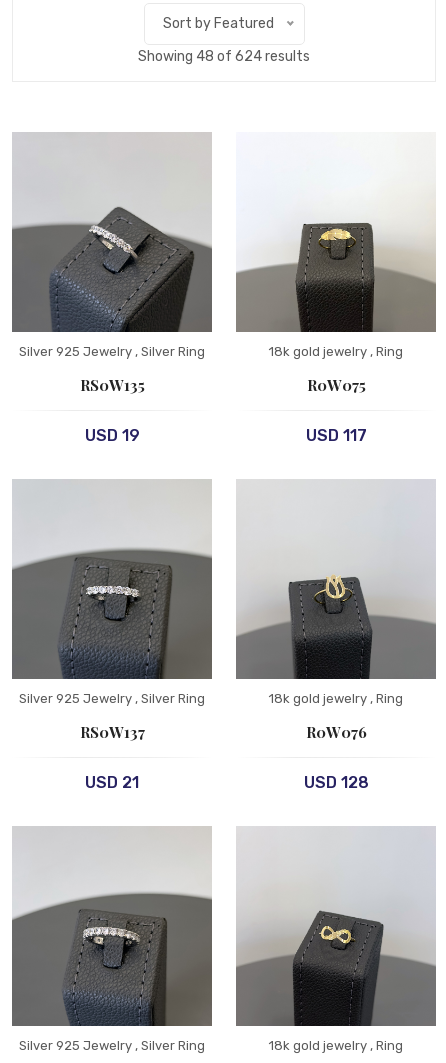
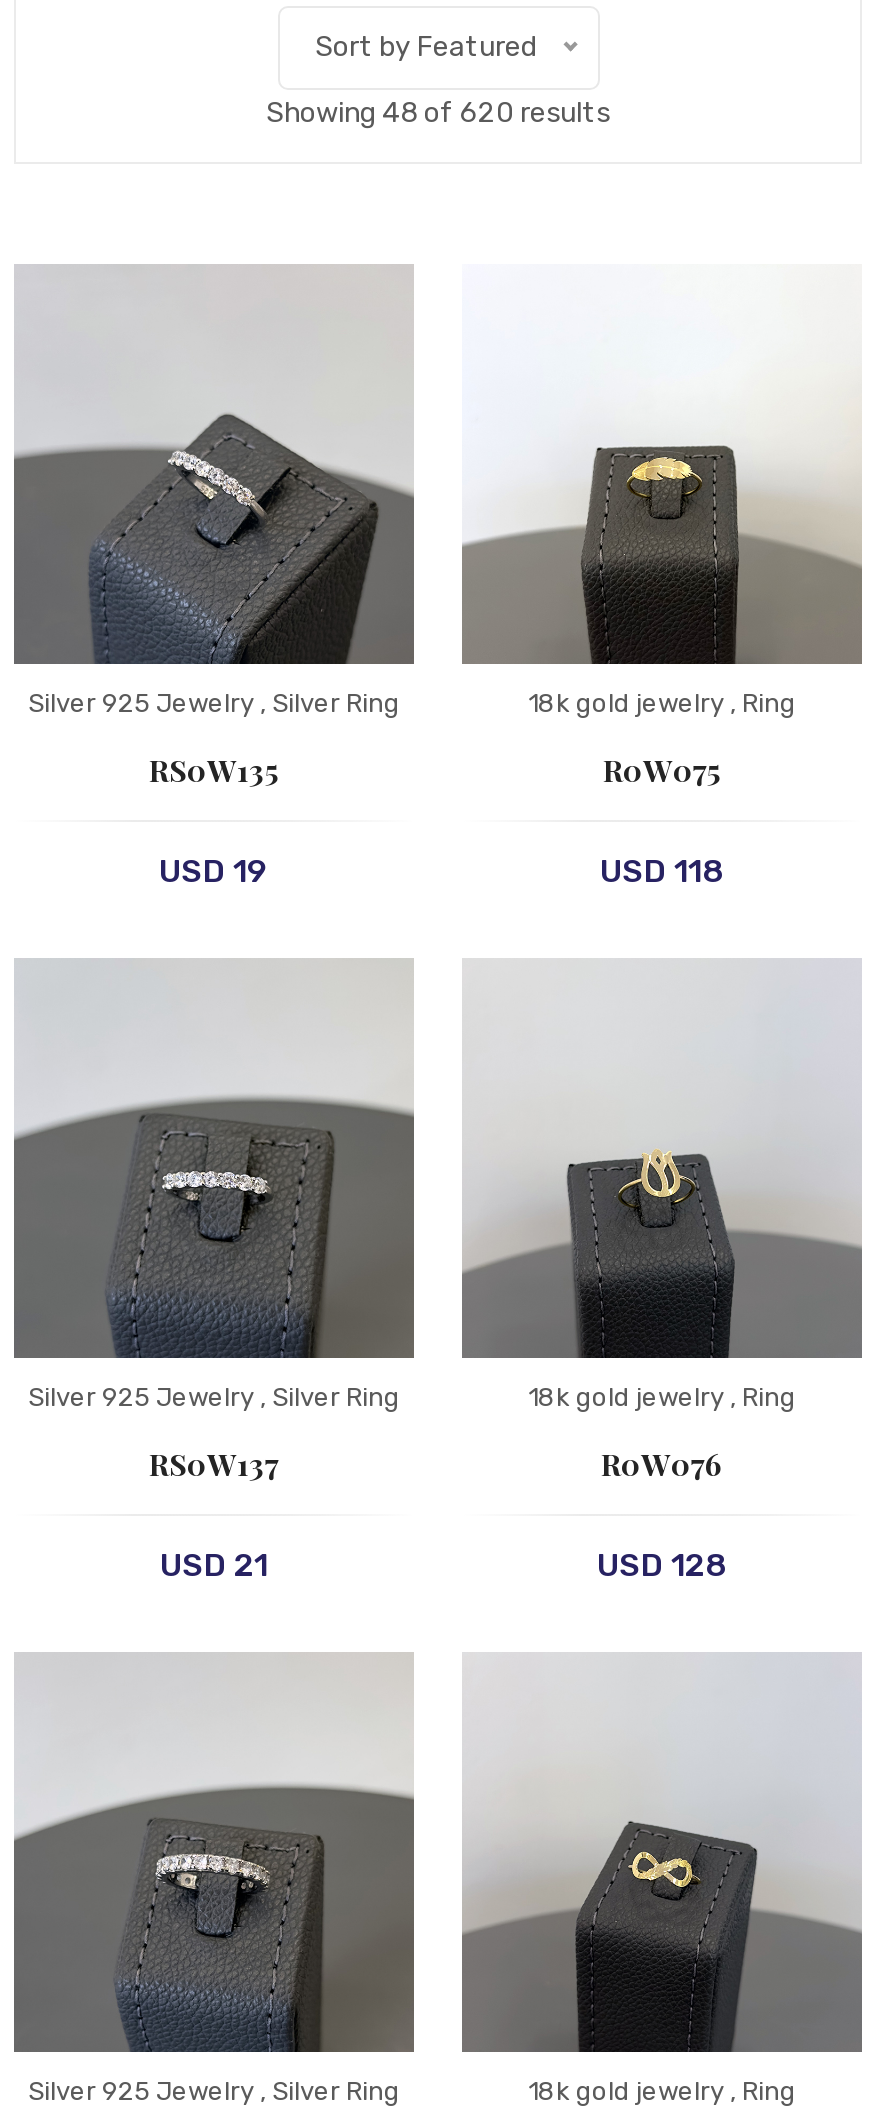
- Showing 48 of 624 results
+ Showing 48 of 620 results

- USD 117
+ USD 118
